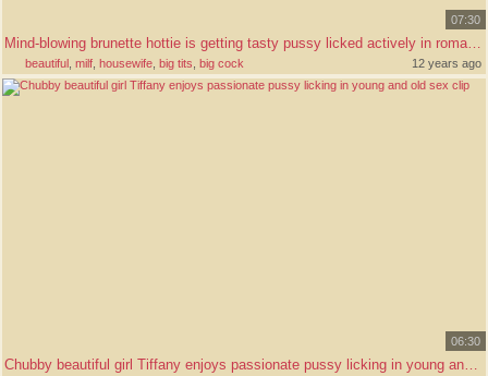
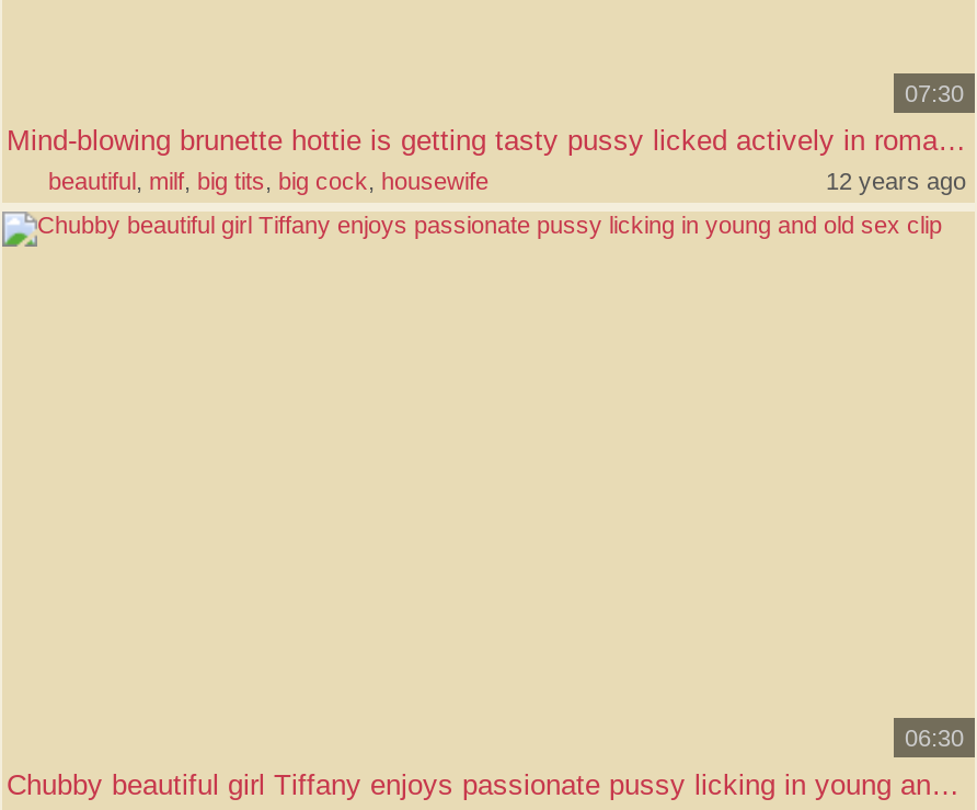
- beautiful, milf, housewife, big tits, big cock
+ beautiful, milf, big tits, big cock, housewife
